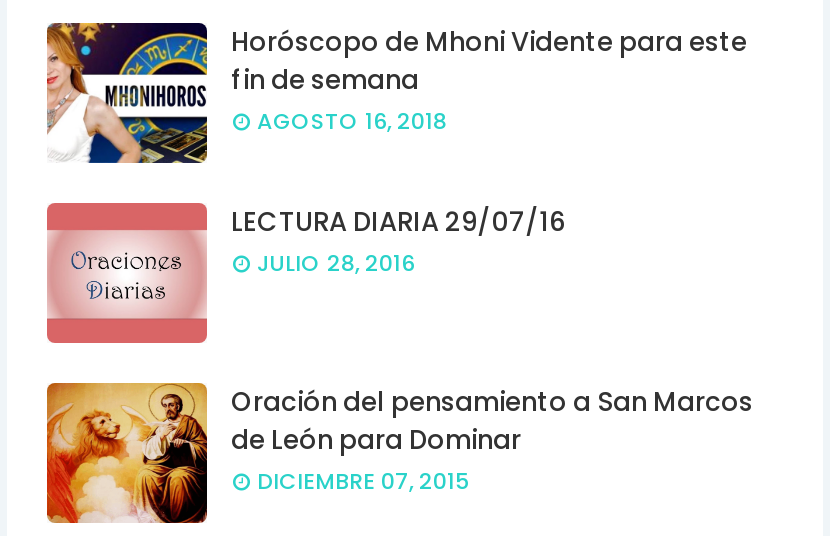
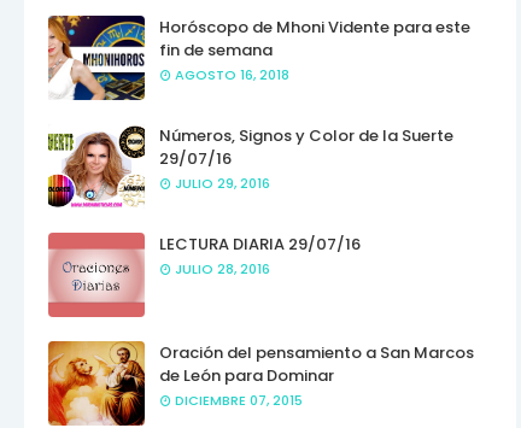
+ [image]
+ Números, Signos y Color de la Suerte
+ 29/07/16
+ JULIO 29, 2016
